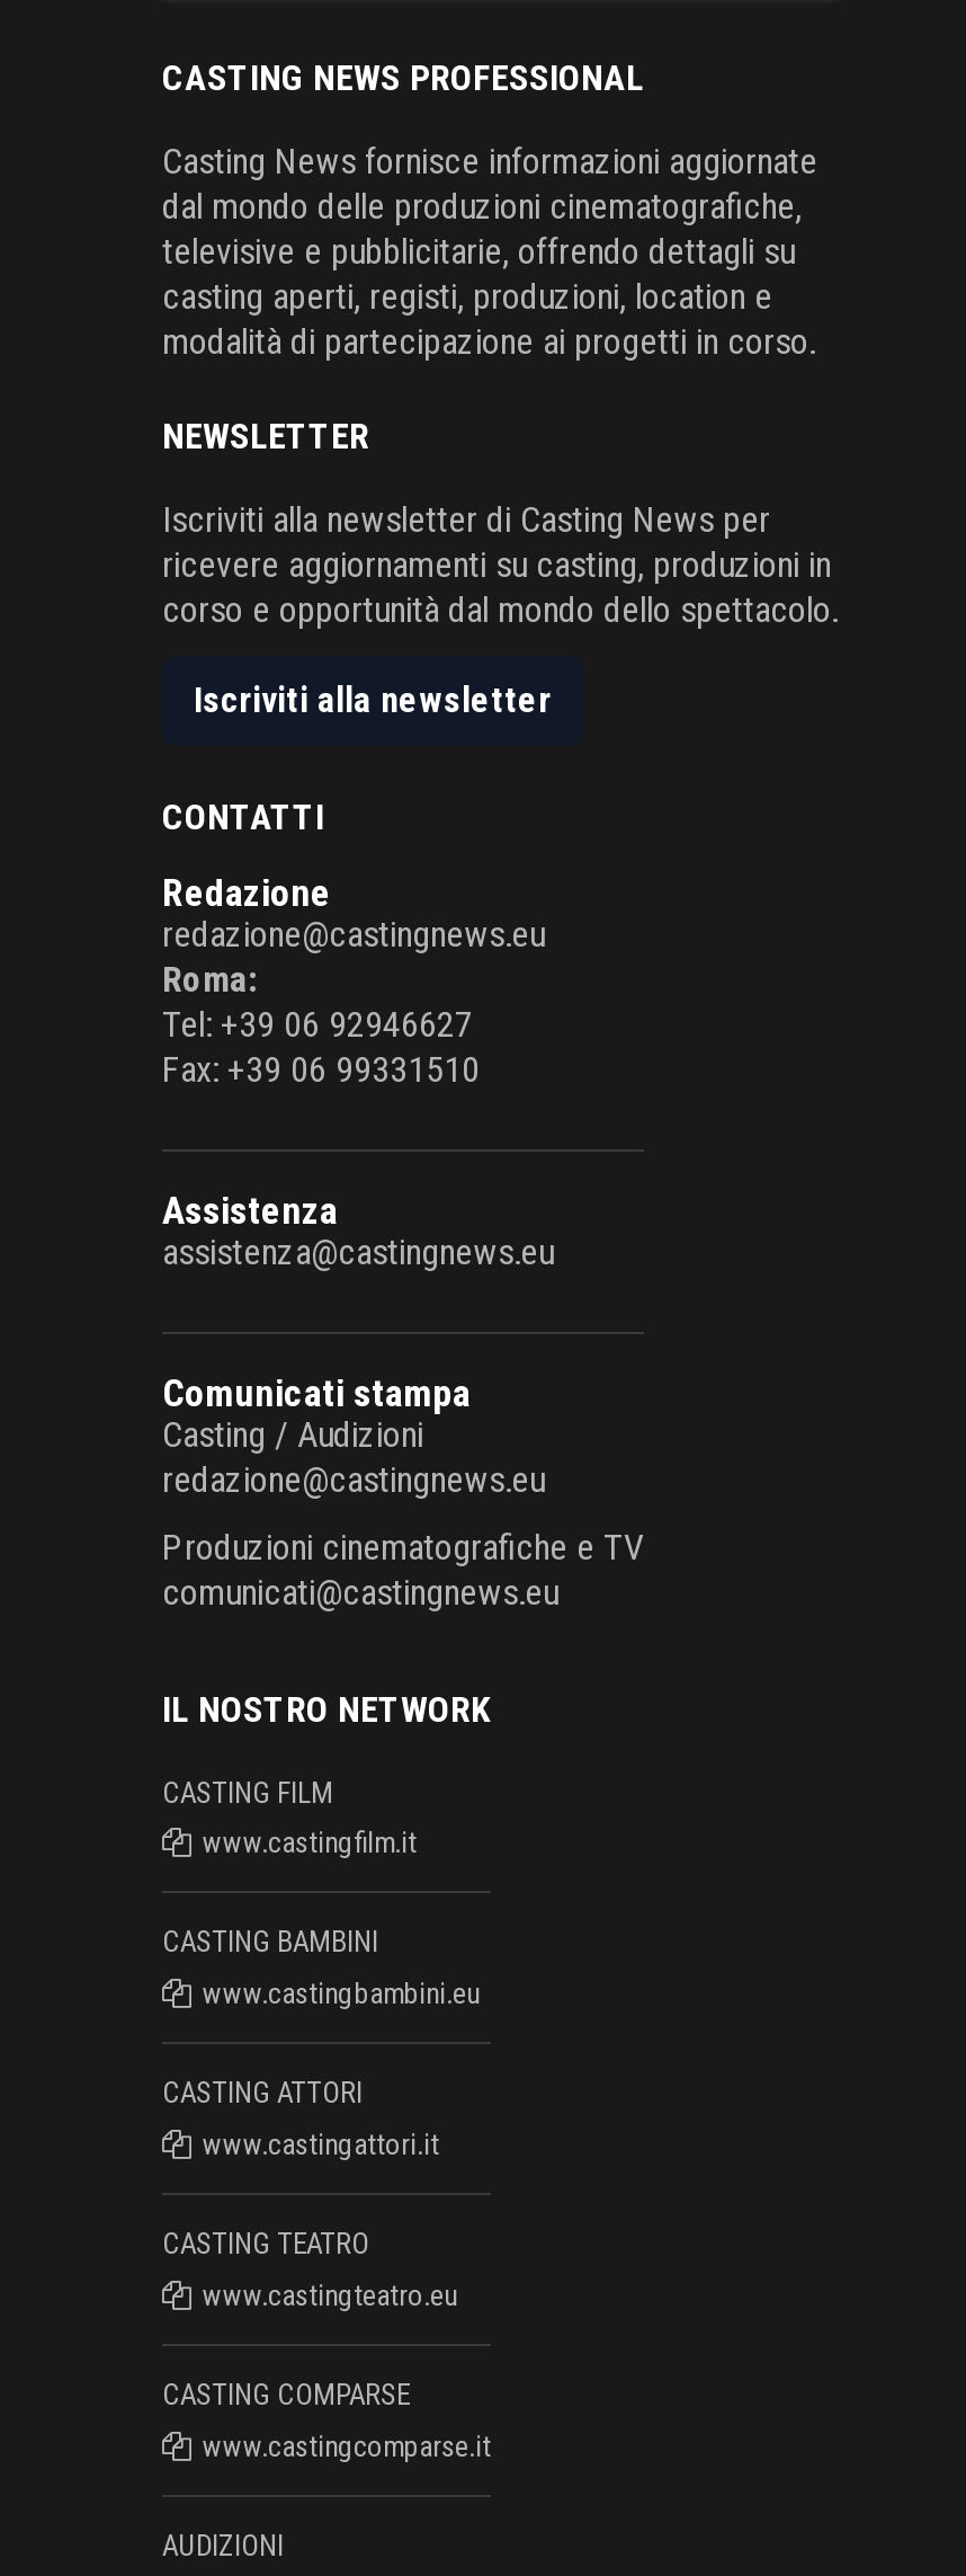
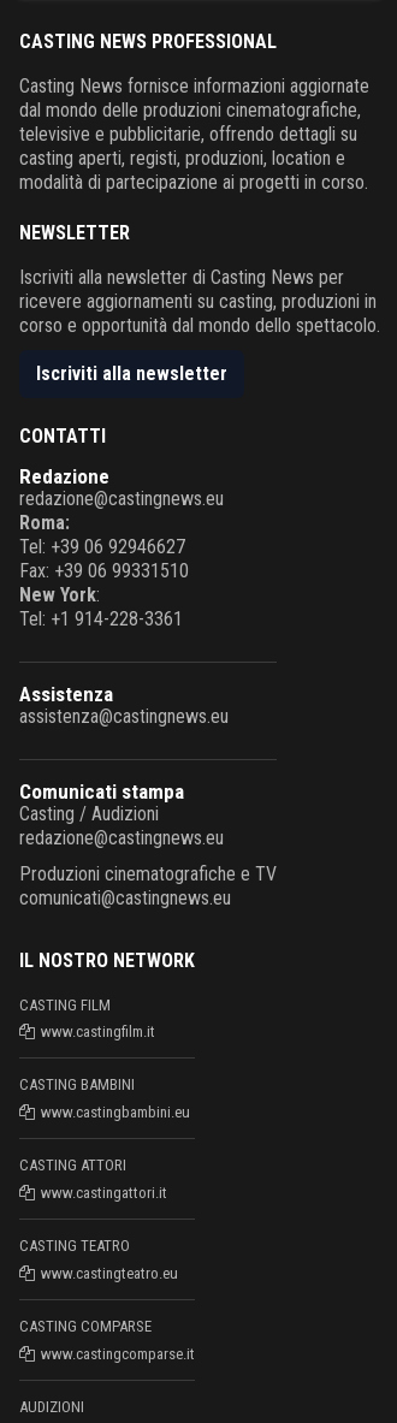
+ New York:
+ Tel: +1 914-228-3361
